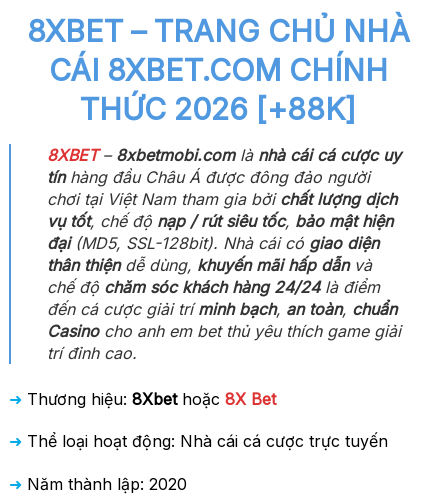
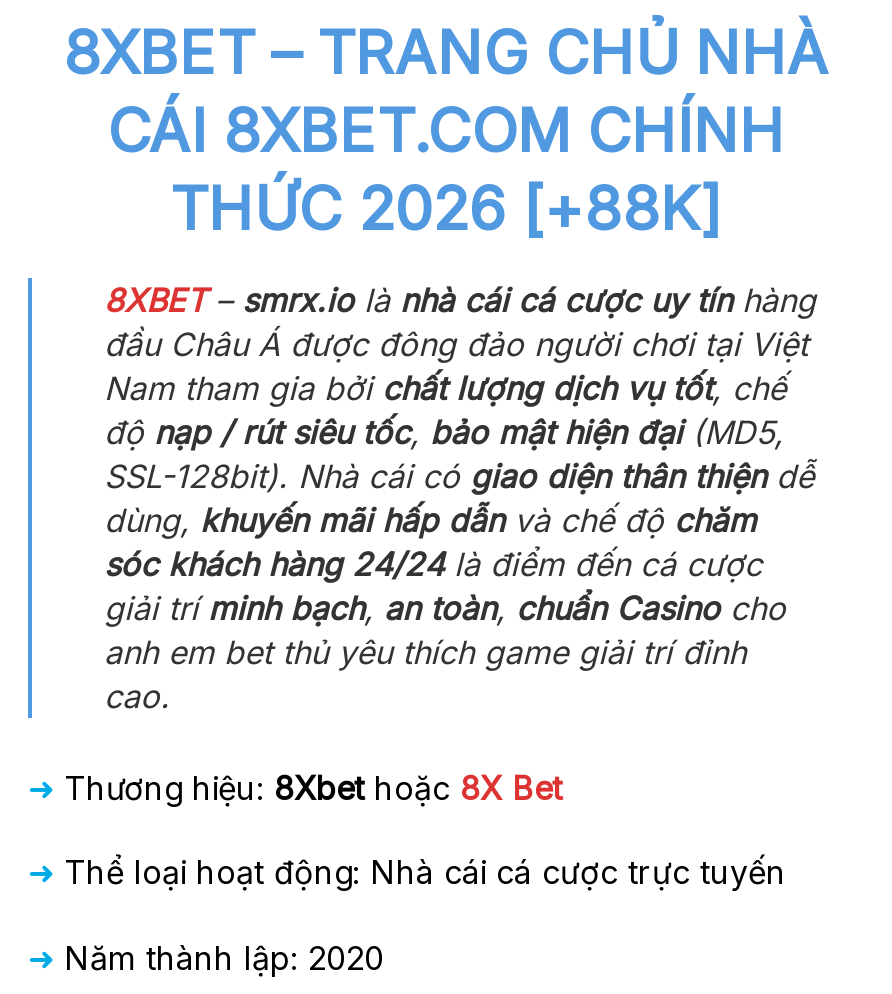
- 8XBET– 8xbetmobi.com là nhà cái cá cược uy
- tín hàng đầu Châu Á được đông đảo người
- chơi tại Việt Nam tham gia bởi chất lượng dịch
- vụ tốt, chế độ nạp / rút siêu tốc, bảo mật hiện
- đại (MD5, SSL-128bit). Nhà cái có giao diện
- thân thiện dễ dùng, khuyến mãi hấp dẫn và
- chế độ chăm sóc khách hàng 24/24 là điểm
- đến cá cược giải tríminh bạch, an toàn, chuẩn
- Casino cho anh em bet thủ yêu thích game giải
- trí đỉnh cao.
+ 8XBET– smrx.io là nhà cái cá cược uy tín hàng
+ đầu Châu Á được đông đảo người chơi tại Việt
+ Nam tham gia bởi chất lượng dịch vụ tốt, chế
+ độ nạp / rút siêu tốc, bảo mật hiện đại (MD5,
+ SSL-128bit). Nhà cái có giao diện thân thiện dễ
+ dùng, khuyến mãi hấp dẫn và chế độ chăm
+ sóc khách hàng 24/24 là điểm đến cá cược
+ giải trí minh bạch, an toàn, chuẩn Casino cho
+ anh em bet thủ yêu thích game giải trí đỉnh
+ cao.
